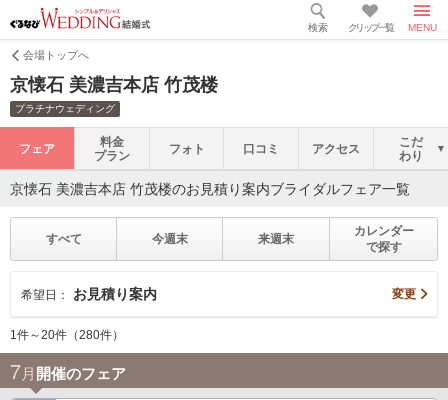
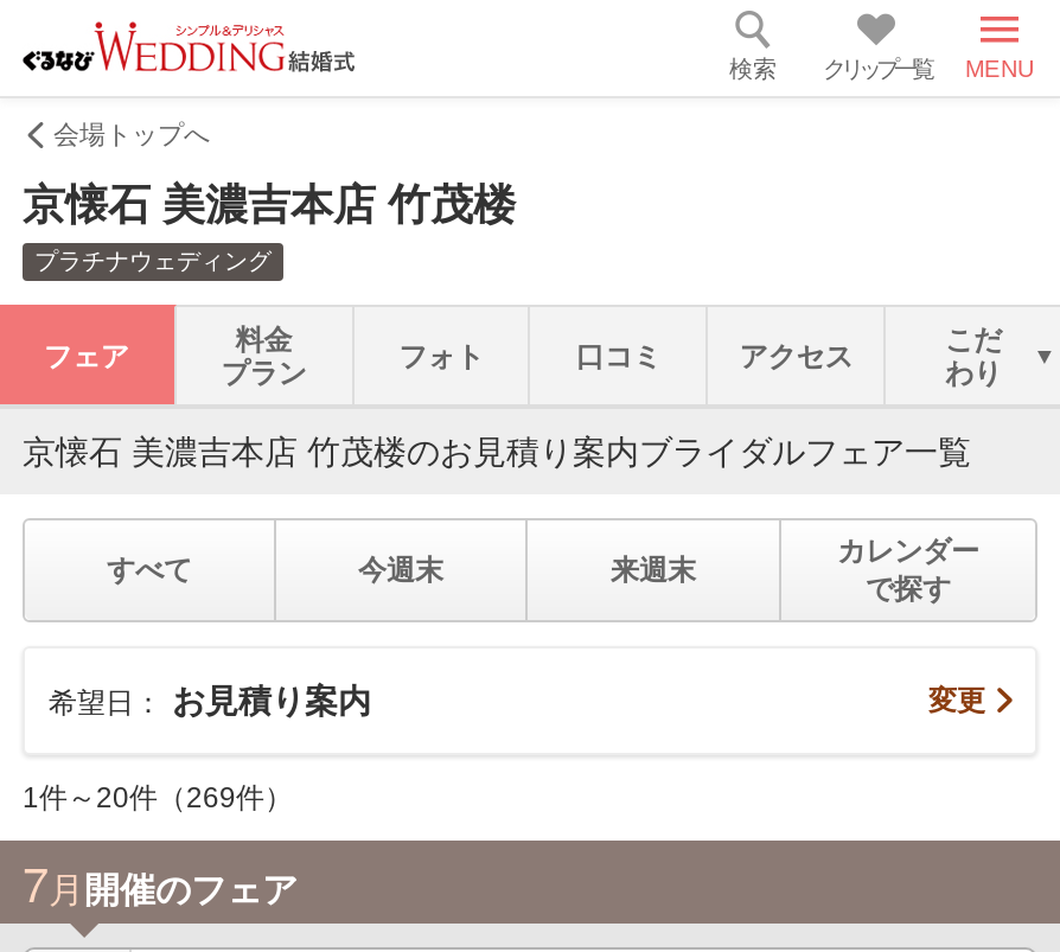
- 1件～20件（280件）
+ 1件～20件（269件）
